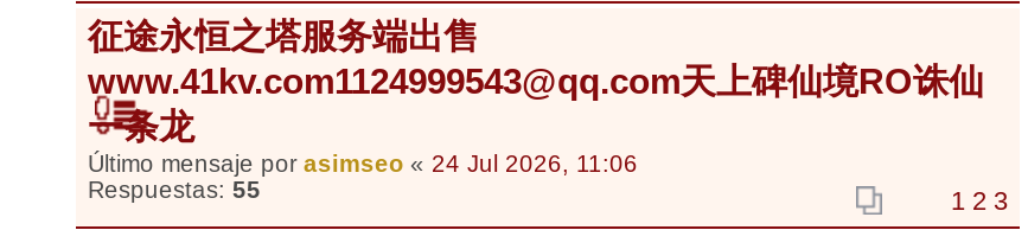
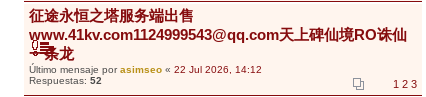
- Último mensaje por asimseo «24 Jul 2026, 11:06
+ Último mensaje por asimseo «22 Jul 2026, 14:12

- Respuestas: 55
+ Respuestas: 52
